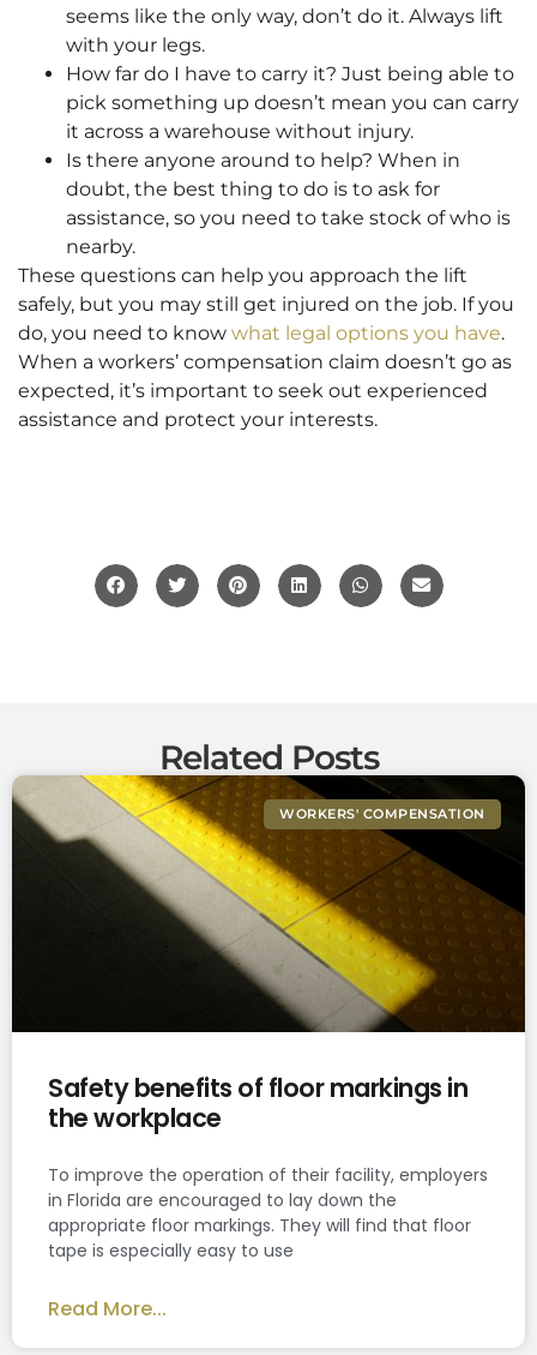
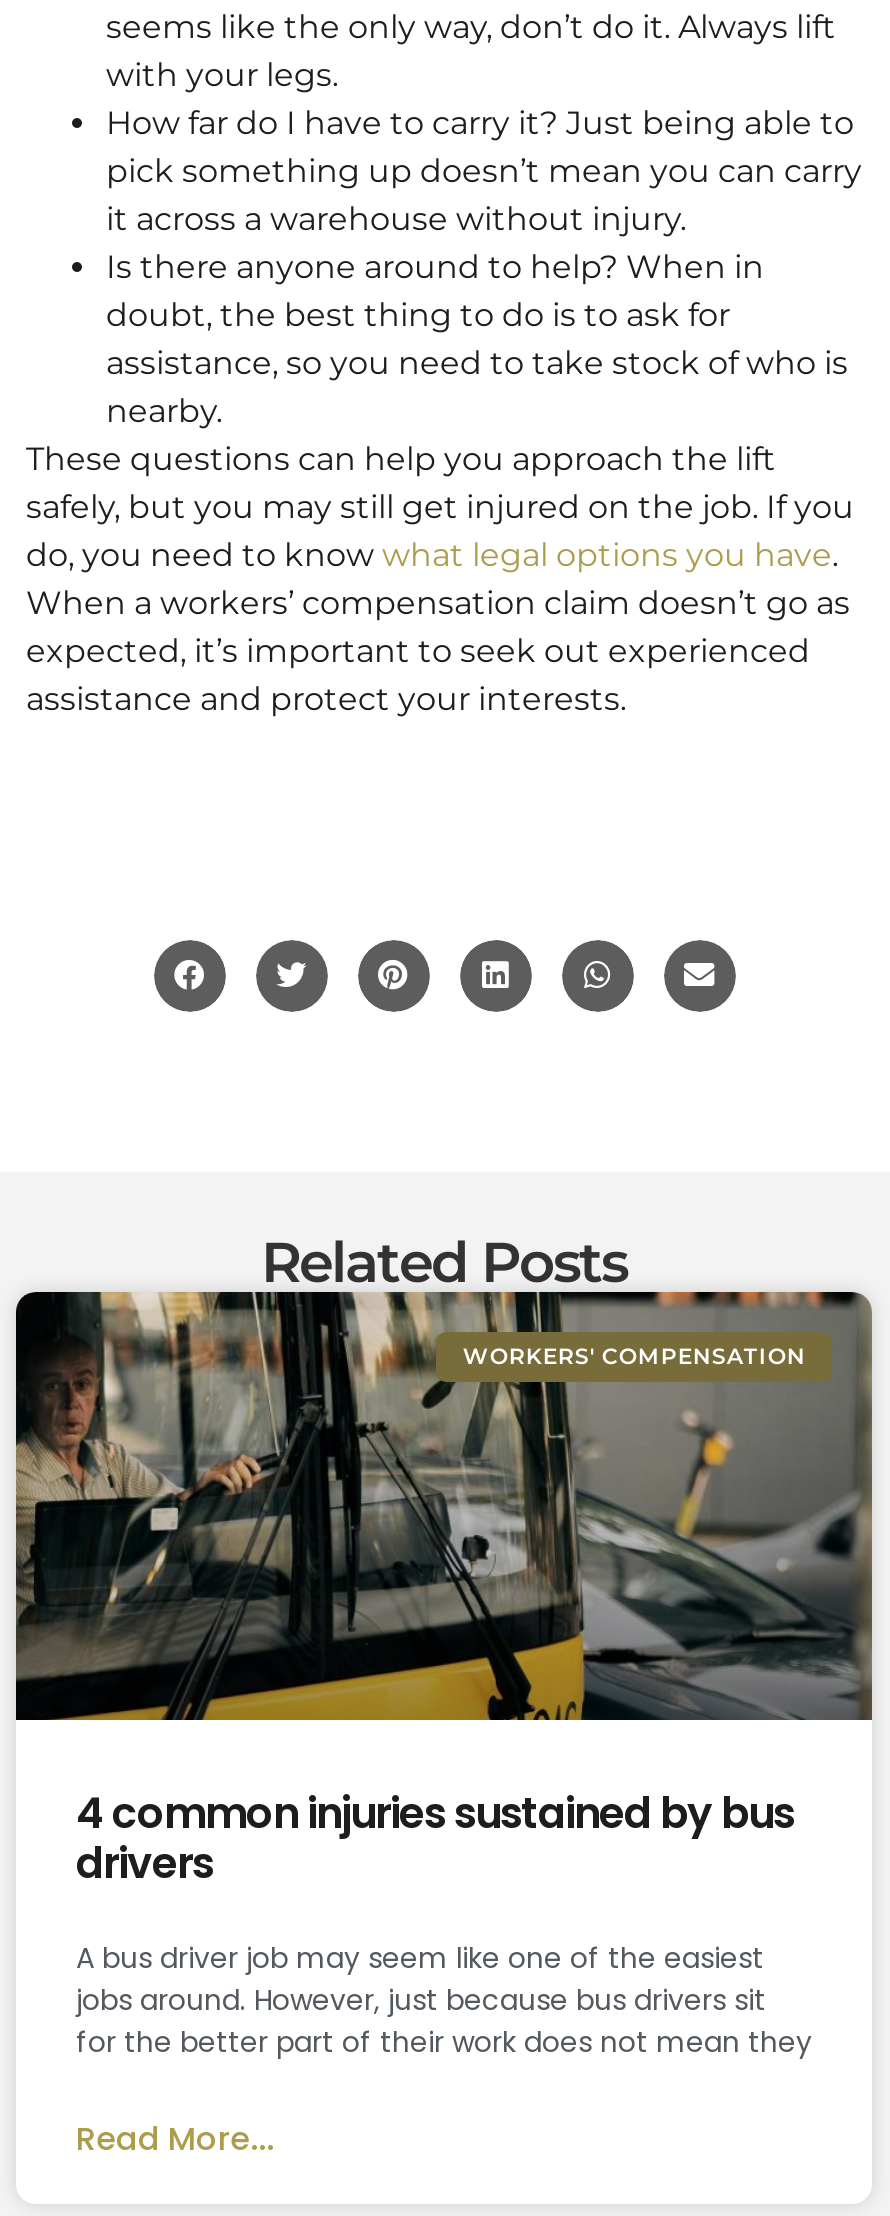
- [image]
- Safety benefits of floor markings in
- the workplace
+ [image]
+ 4 common injuries sustained by bus
+ drivers

- To improve the operation of their facility, employers
- in Florida are encouraged to lay down the
- appropriate floor markings. They will find that floor
- tape is especially easy to use
+ A bus driver job may seem like one of the easiest
+ jobs around. However, just because bus drivers sit
+ for the better part of their work does not mean they
